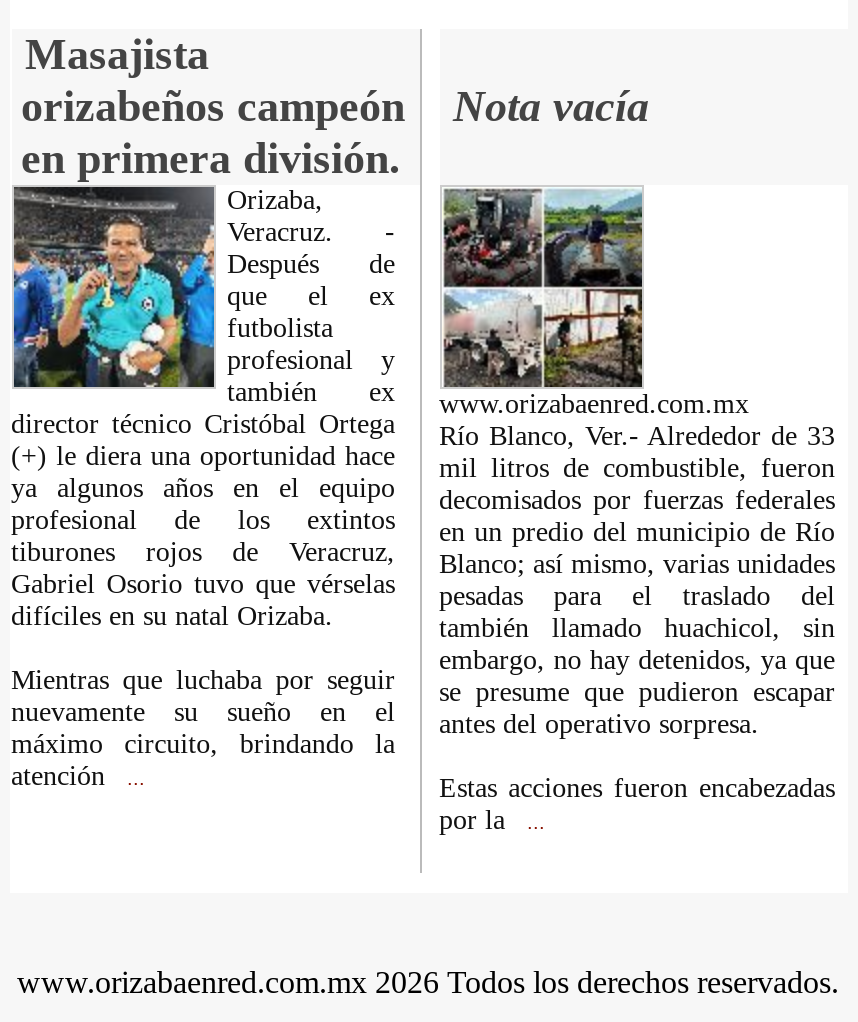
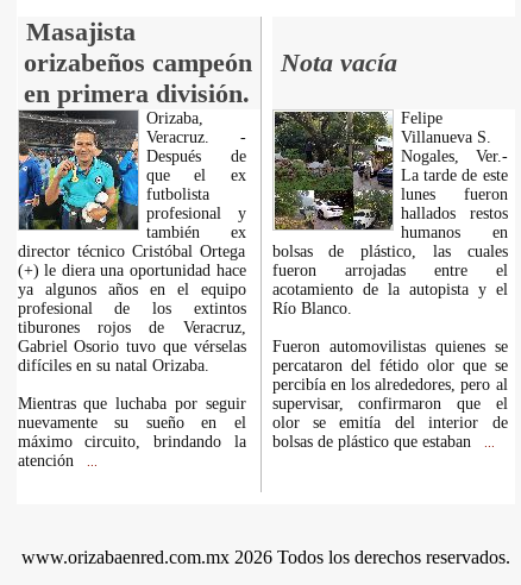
- [image]
- www.orizabaenred.com.mx
- Río Blanco, Ver.- Alrededor de 33
- mil litros de combustible, fueron
- decomisados por fuerzas federales
- en un predio del municipio de Río
- Blanco; así mismo, varias unidades
- pesadas para el traslado del
- también llamado huachicol, sin
- embargo, no hay detenidos, ya que
- se presume que pudieron escapar
- antes del operativo sorpresa.
+ [image]
+ Felipe
+ Villanueva S.
+ Nogales, Ver.-
+ La tarde de este
+ lunes fueron
+ hallados restos
+ humanos en
+ bolsas de plástico, las cuales
+ fueron arrojadas entre el
+ acotamiento de la autopista y el
+ Río Blanco.

- Estas acciones fueron encabezadas
- por la ...
+ Fueron automovilistas quienes se
+ percataron del fétido olor que se
+ percibía en los alrededores, pero al
+ supervisar, confirmaron que el
+ olor se emitía del interior de
+ bolsas de plástico que estaban ...
